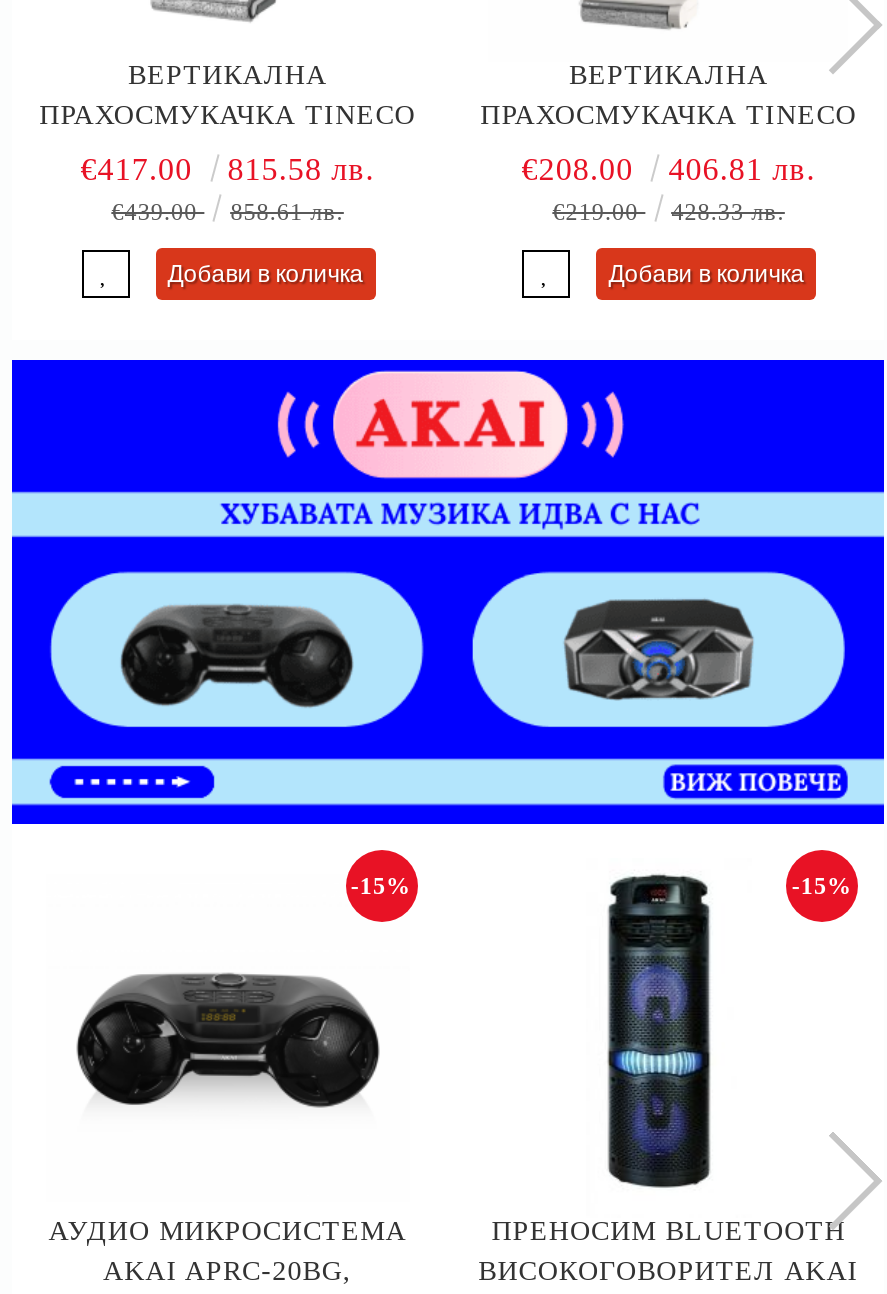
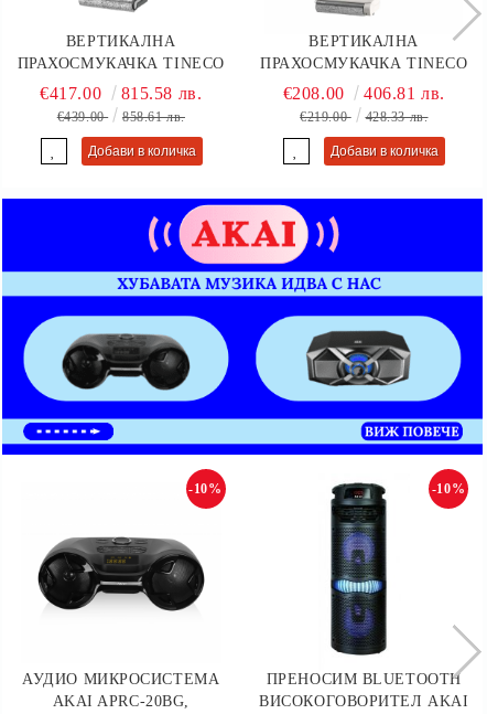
- -15%
+ -10%

- -15%
+ -10%
